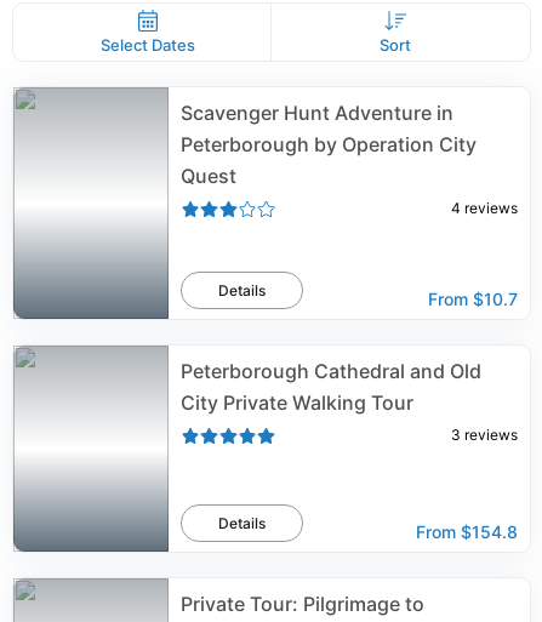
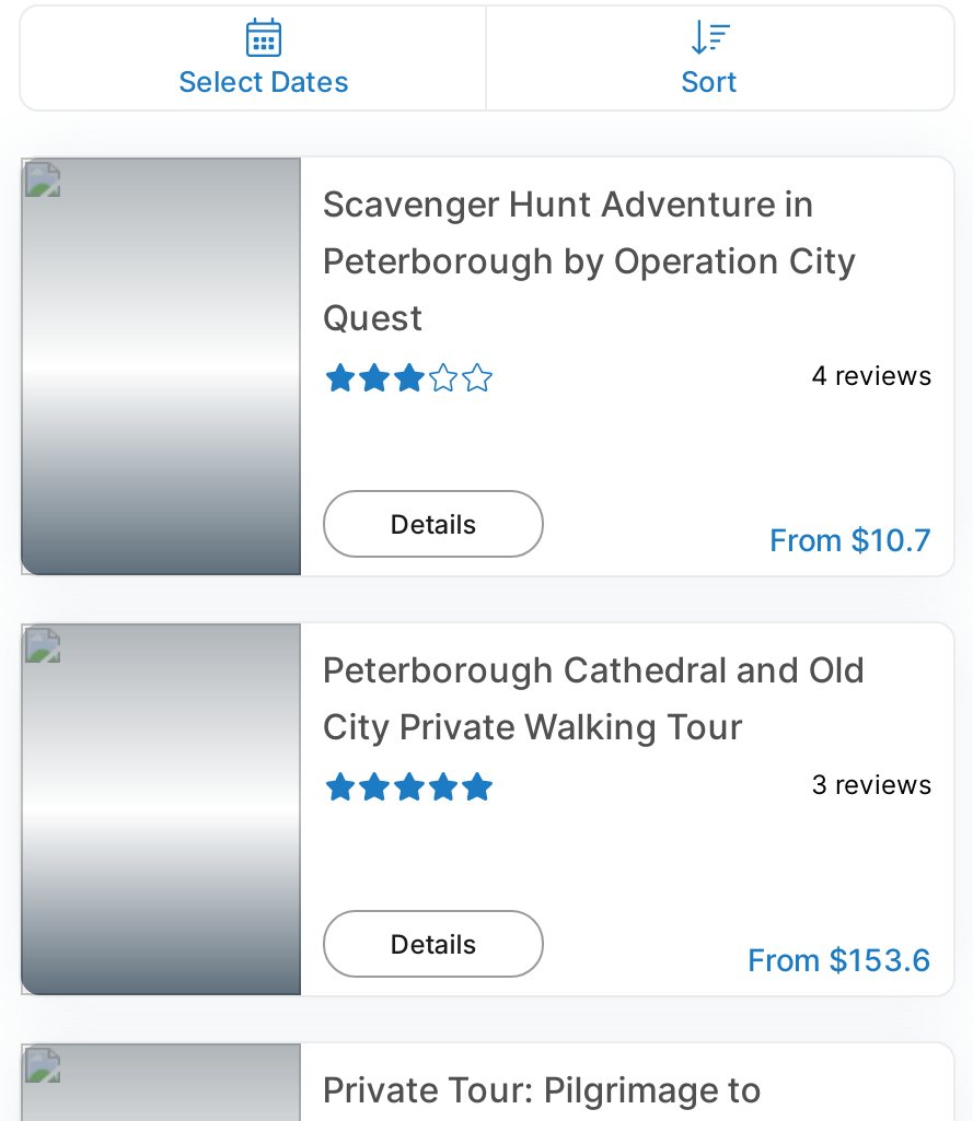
- From $154.8
+ From $153.6
